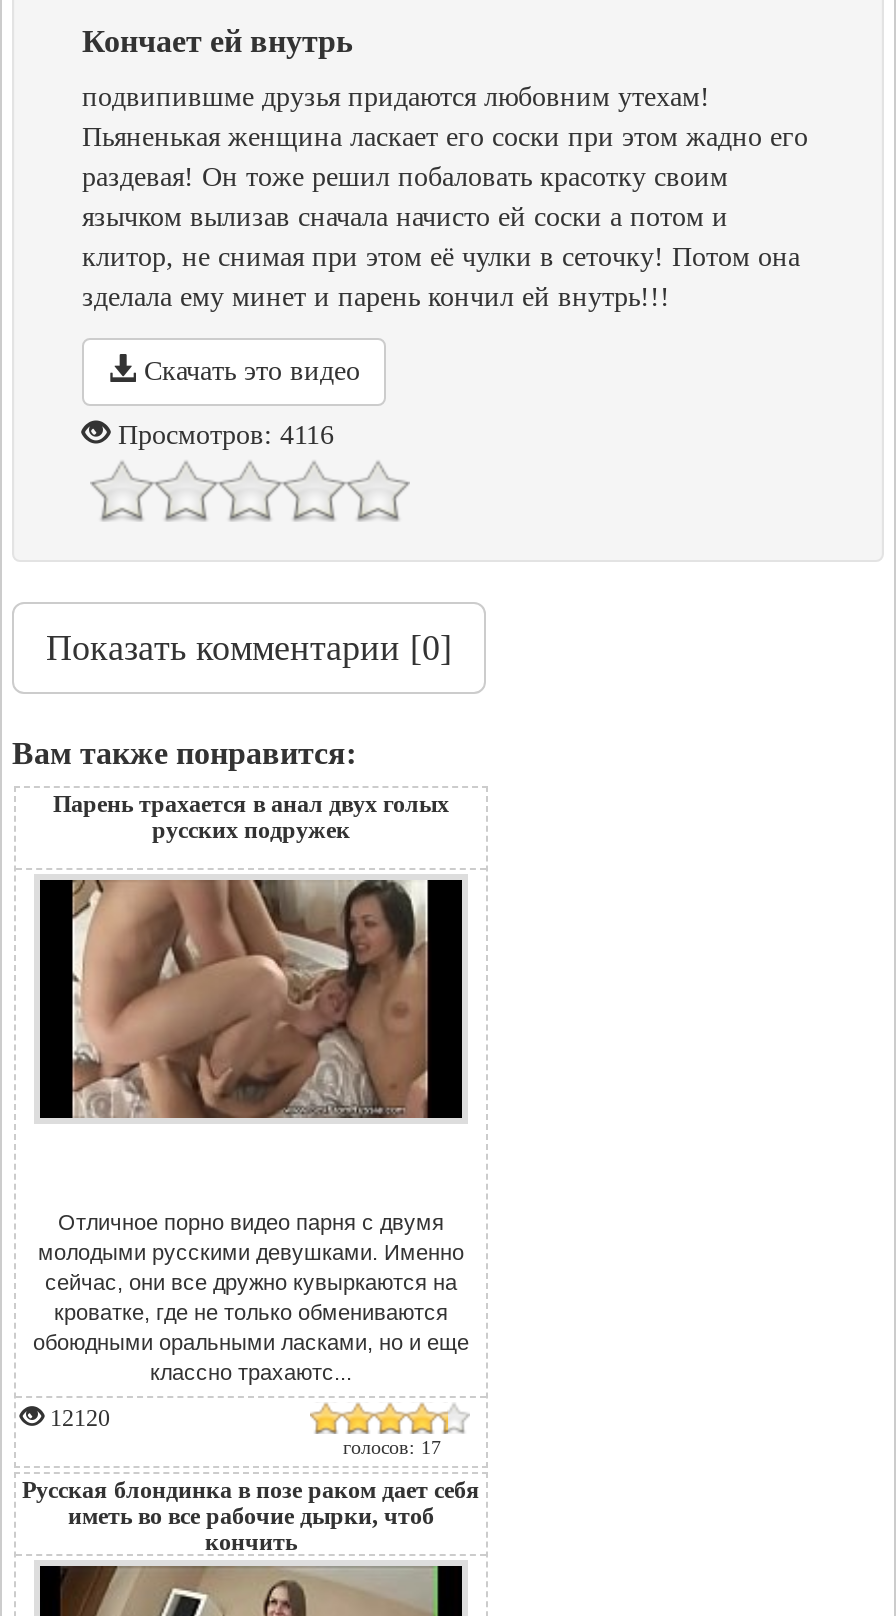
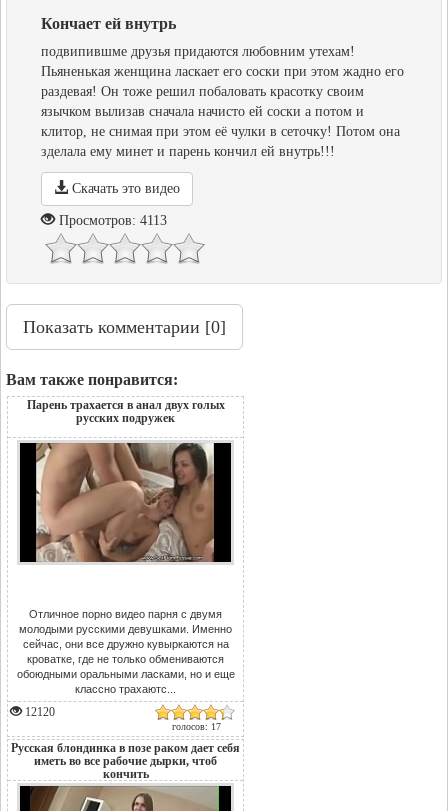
- Просмотров: 4116
+ Просмотров: 4113
